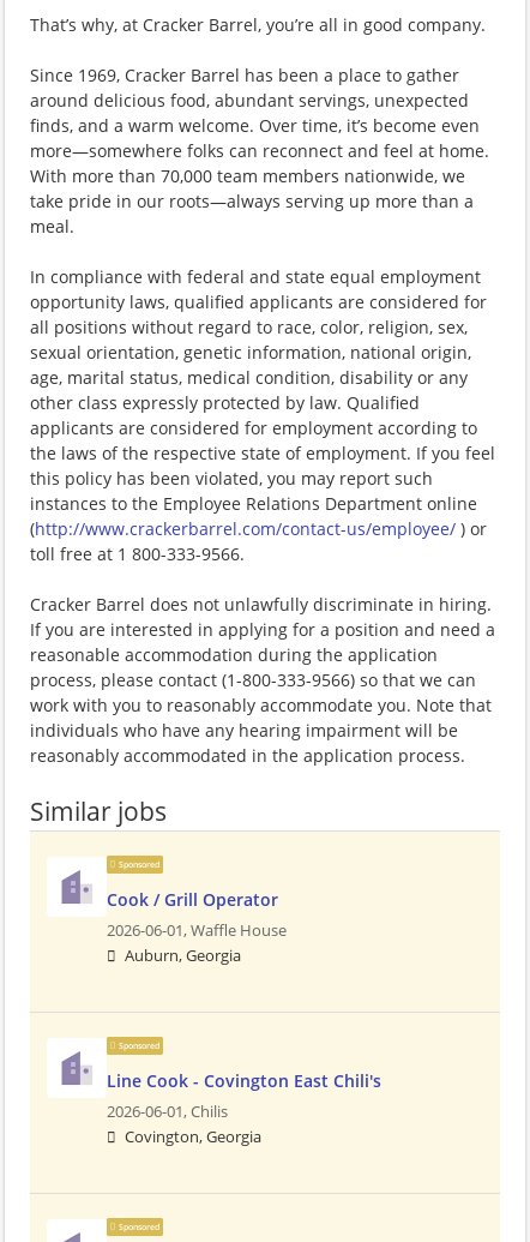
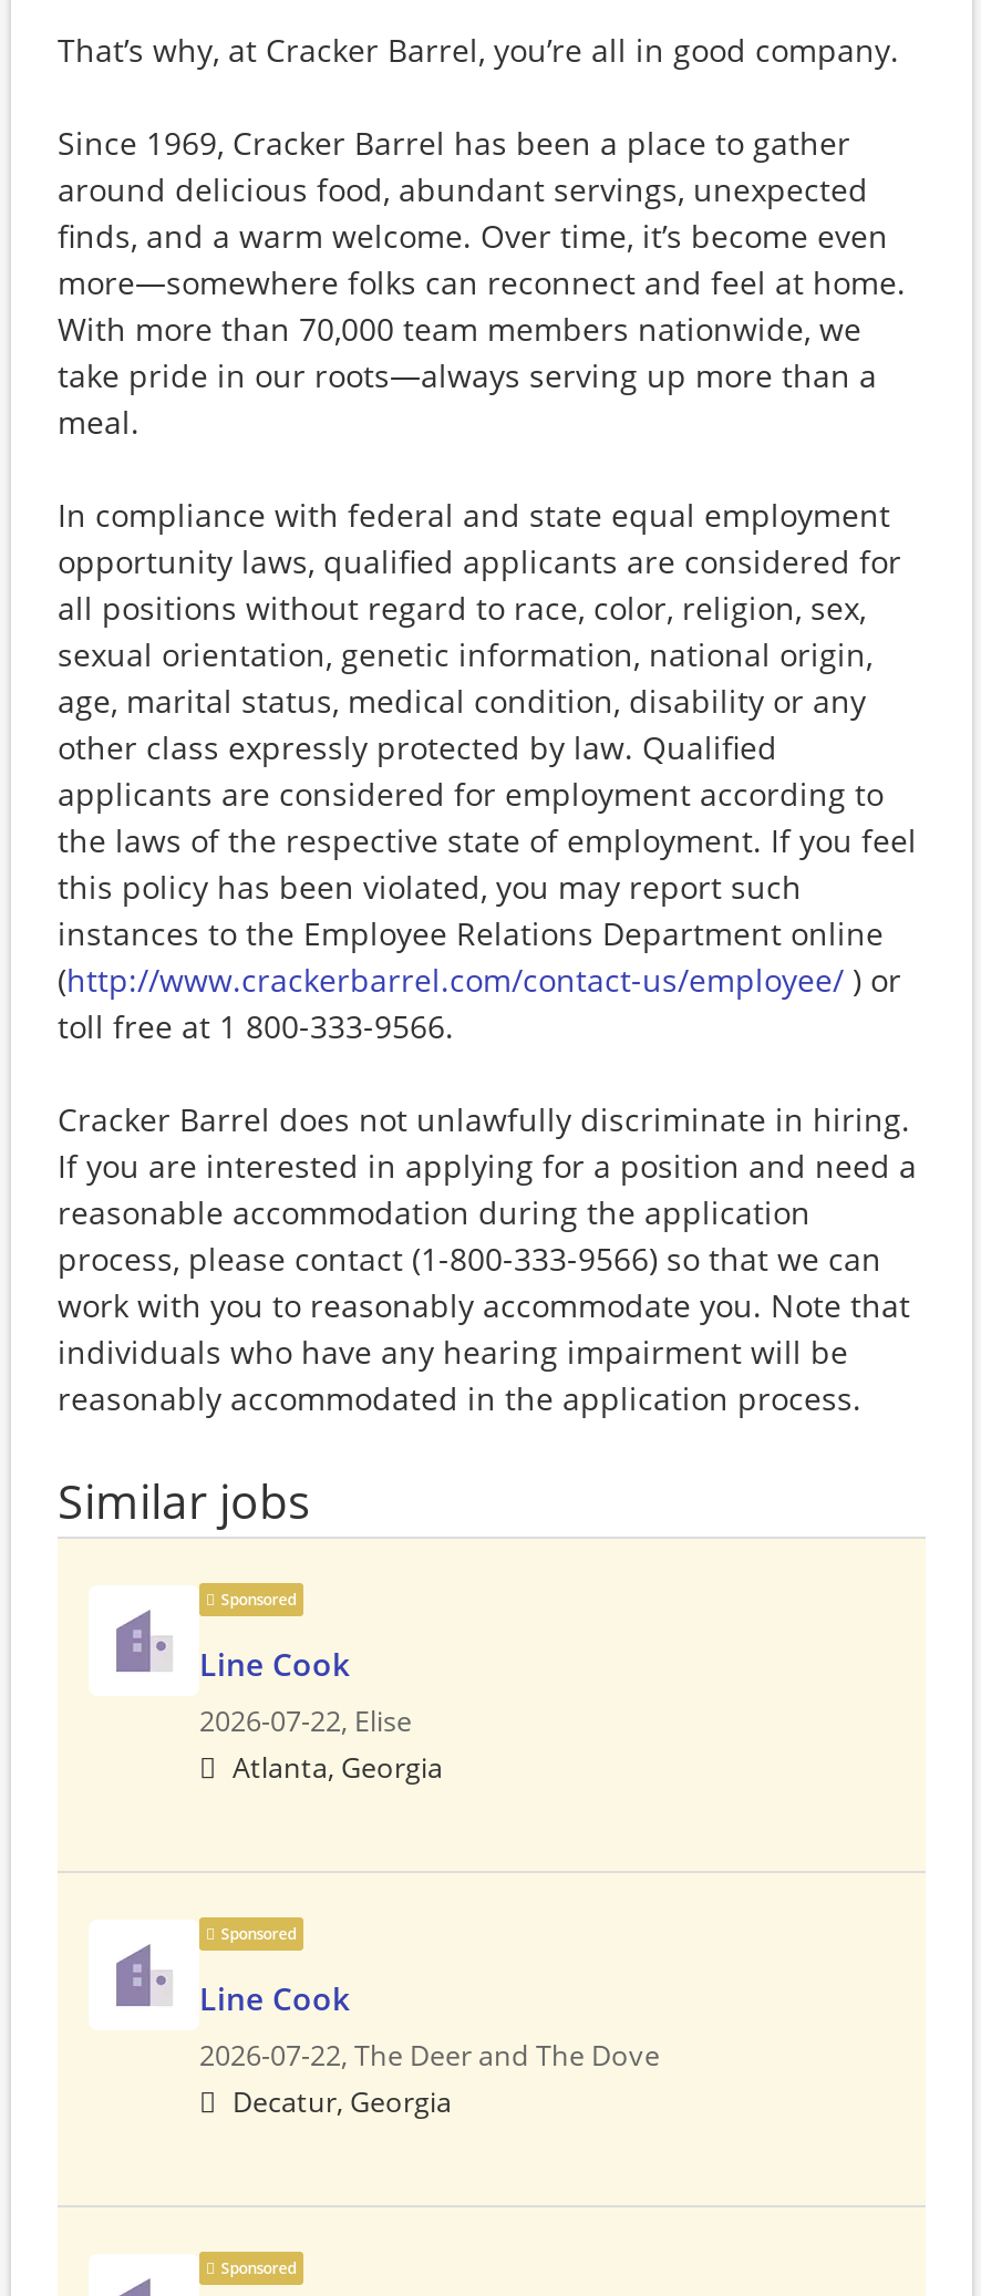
- Cook / Grill Operator
- 2026-06-01, Waffle House
- Auburn, Georgia
+ Line Cook
+ 2026-07-22, Elise
+ Atlanta, Georgia

- Line Cook - Covington East Chili's
- 2026-06-01, Chilis
- Covington, Georgia
+ Line Cook
+ 2026-07-22, The Deer and The Dove
+ Decatur, Georgia
